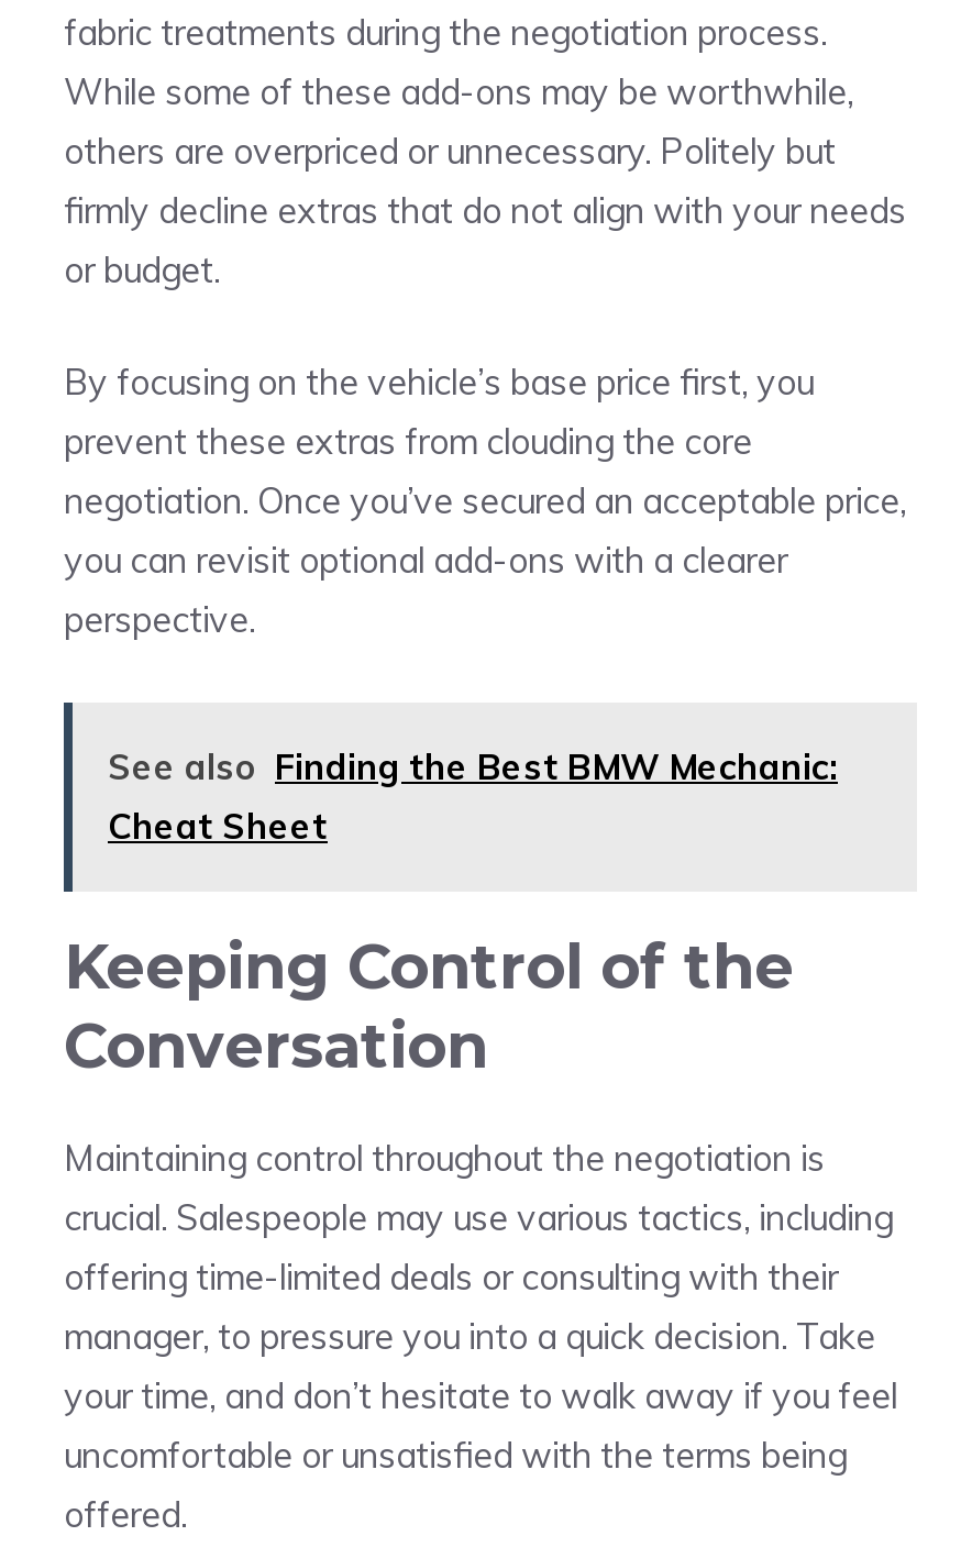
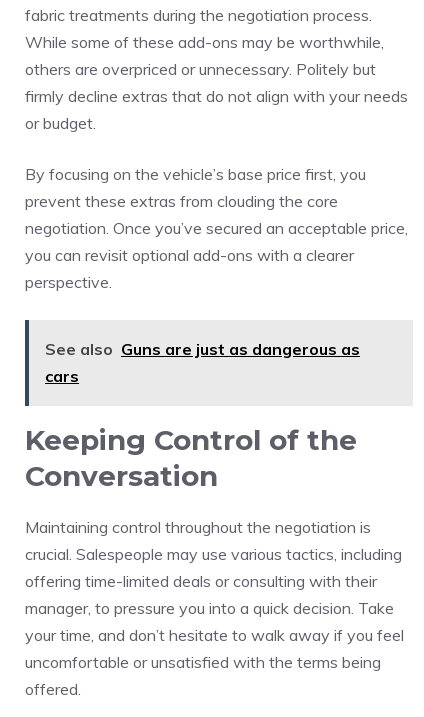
- See also Finding the Best BMW Mechanic:
- Cheat Sheet
+ See also Guns are just as dangerous as
+ cars
